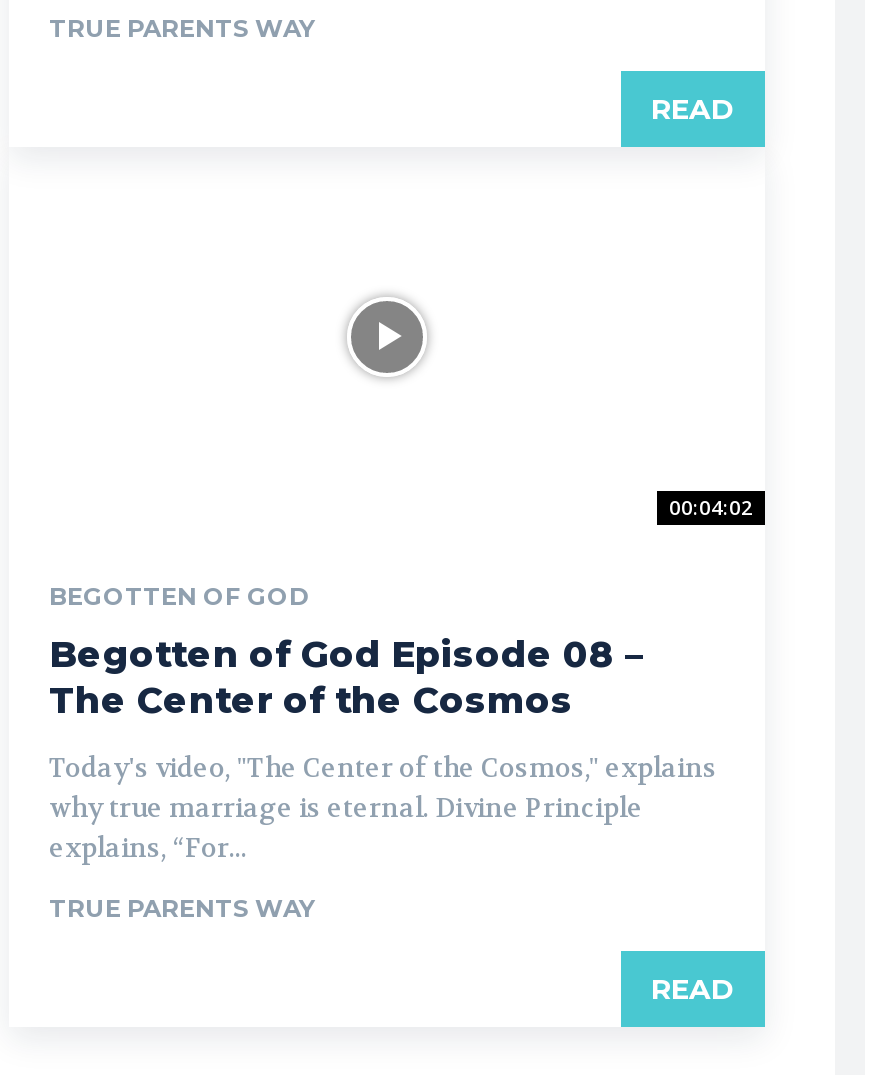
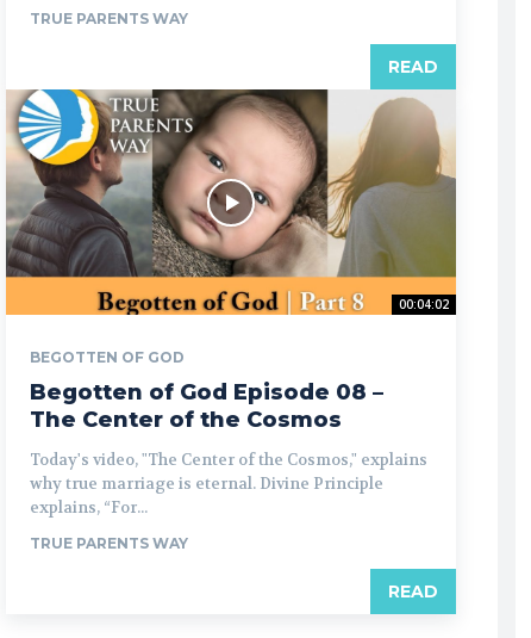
+ [image]
